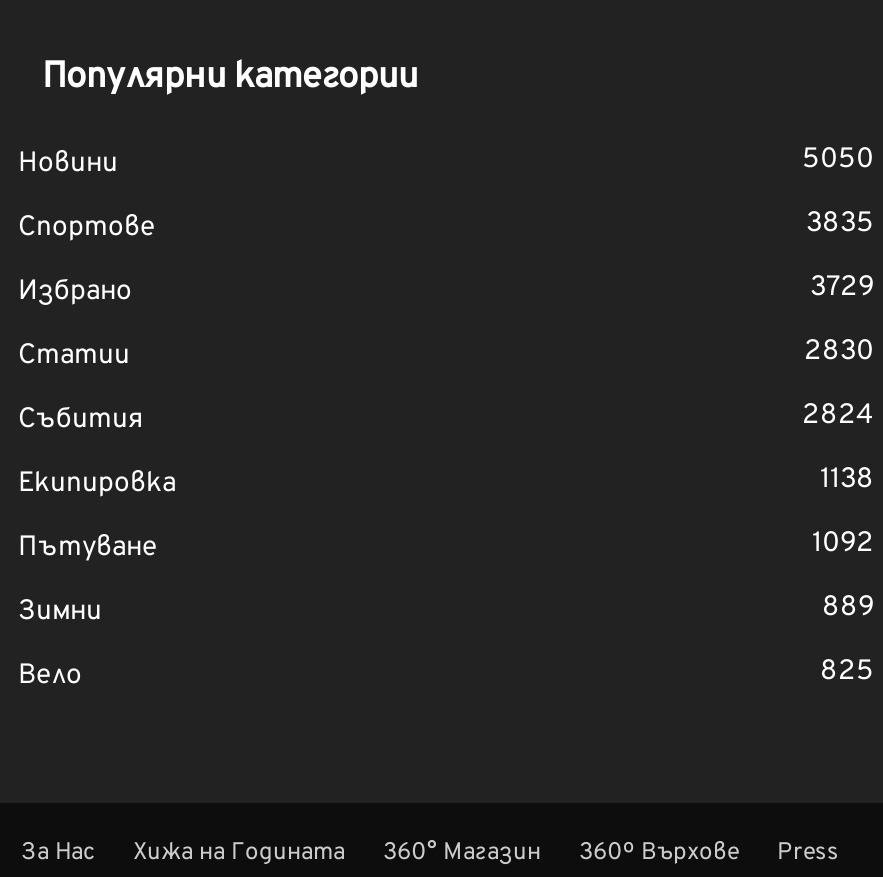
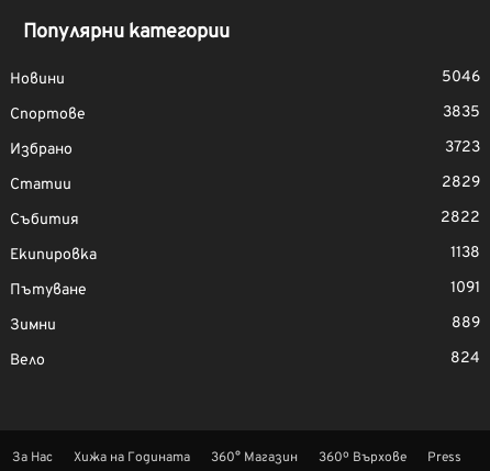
- 5050
+ 5046

- 3729
+ 3723

- 2830
+ 2829

- 2824
+ 2822

- 1092
+ 1091

- 825
+ 824
